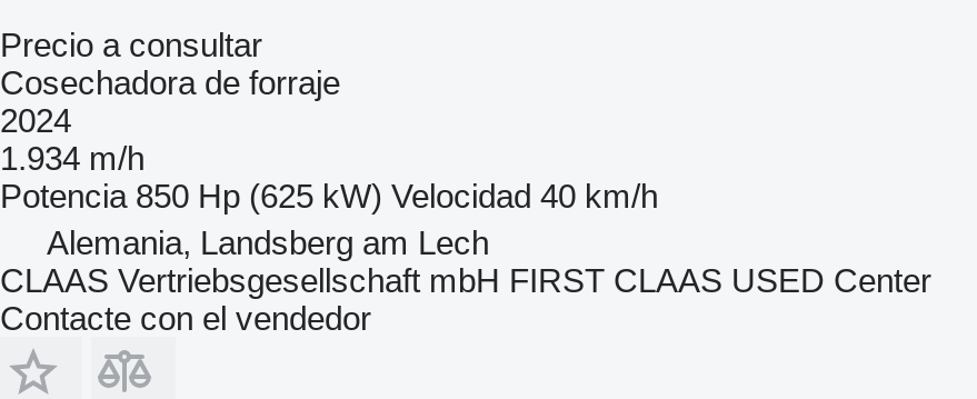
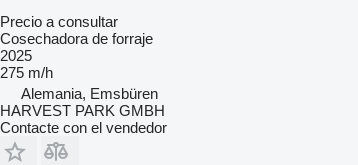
- 2024
- 1.934 m/h
- Potencia 850 Hp (625 kW) Velocidad 40 km/h
- Alemania, Landsberg am Lech
- CLAAS Vertriebsgesellschaft mbH FIRST CLAAS USED Center
+ 2025
+ 275 m/h
+ Alemania, Emsbüren
+ HARVEST PARK GMBH
